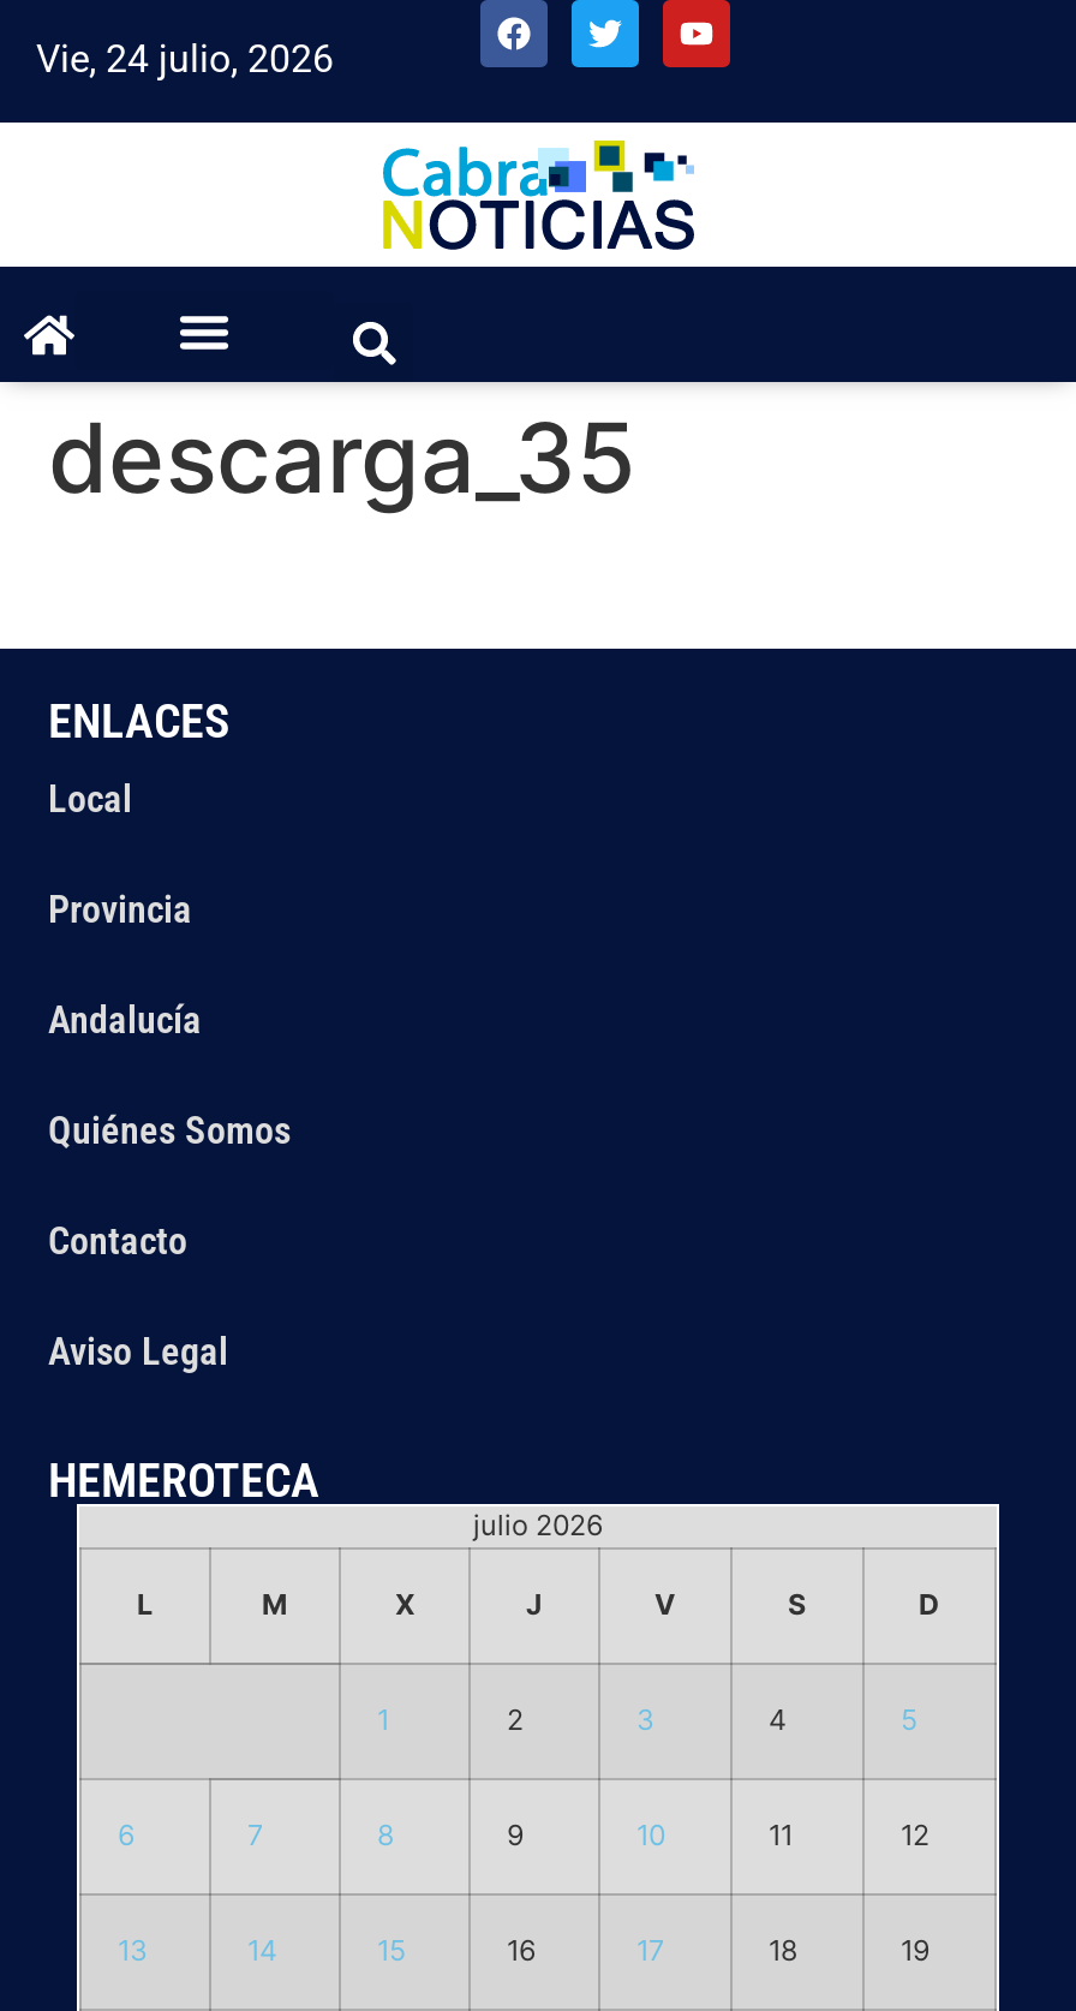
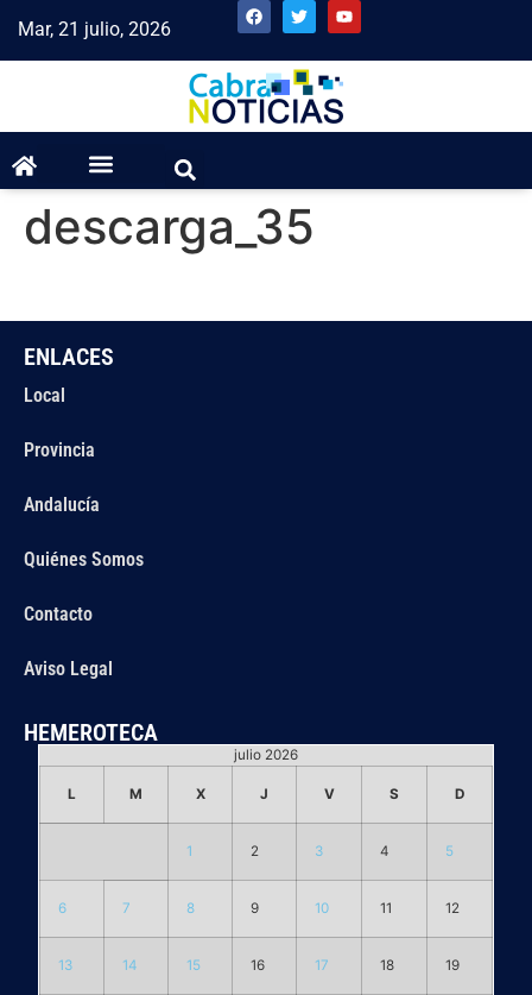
- Vie, 24 julio, 2026
+ Mar, 21 julio, 2026
